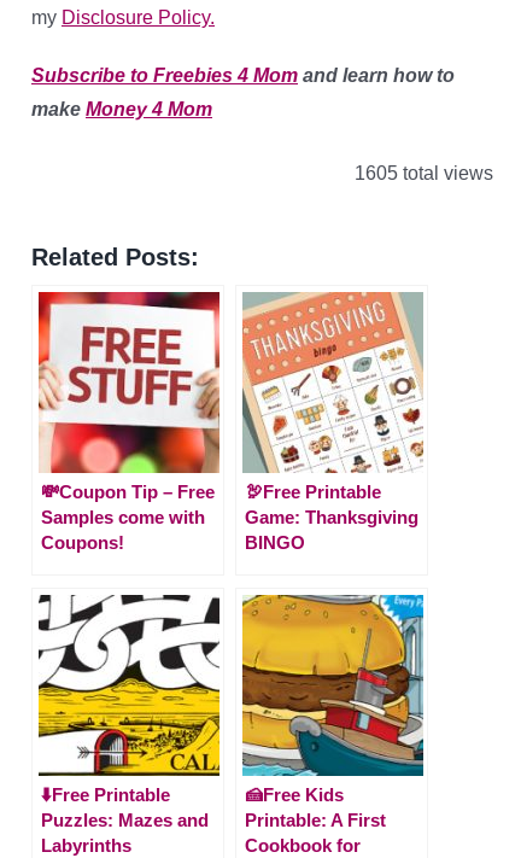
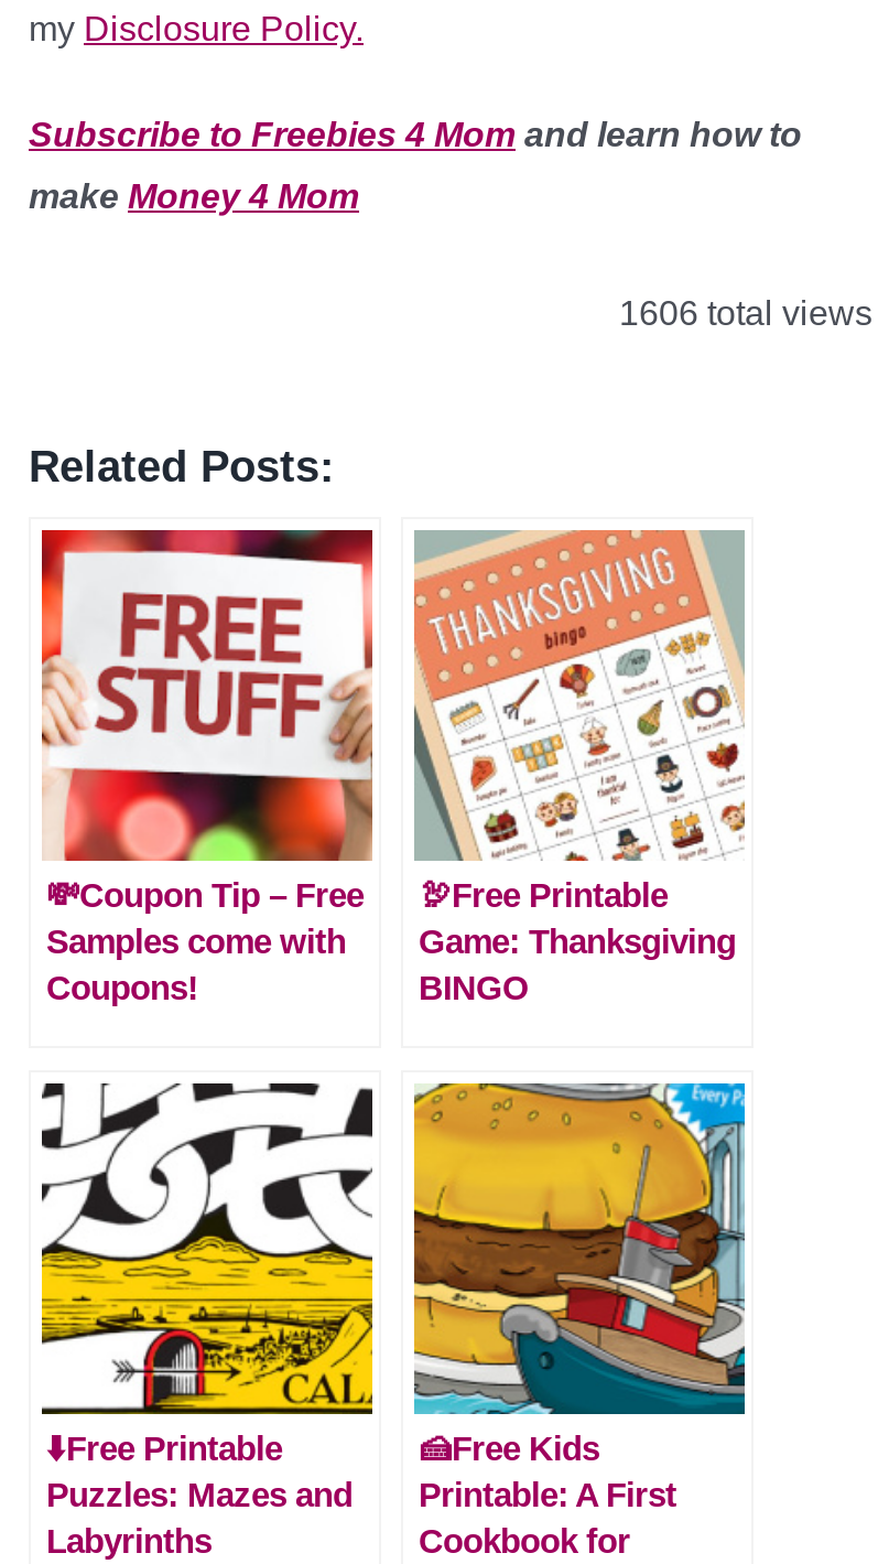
- 1605 total views
+ 1606 total views
